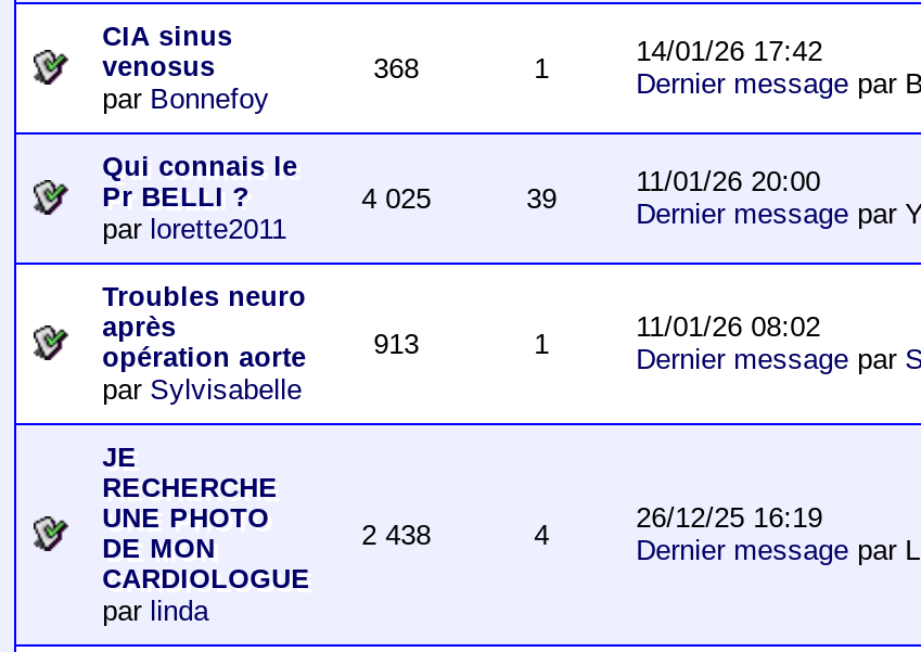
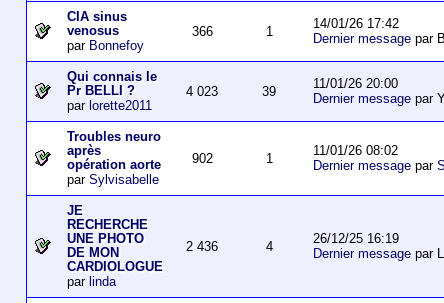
- 368
+ 366

- 4 025
+ 4 023

- 913
+ 902

- 2 438
+ 2 436
